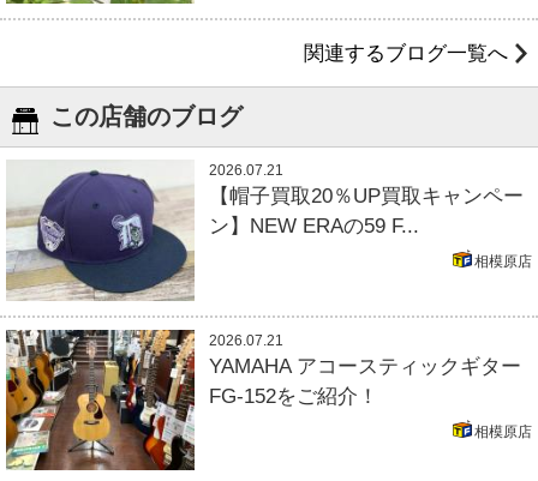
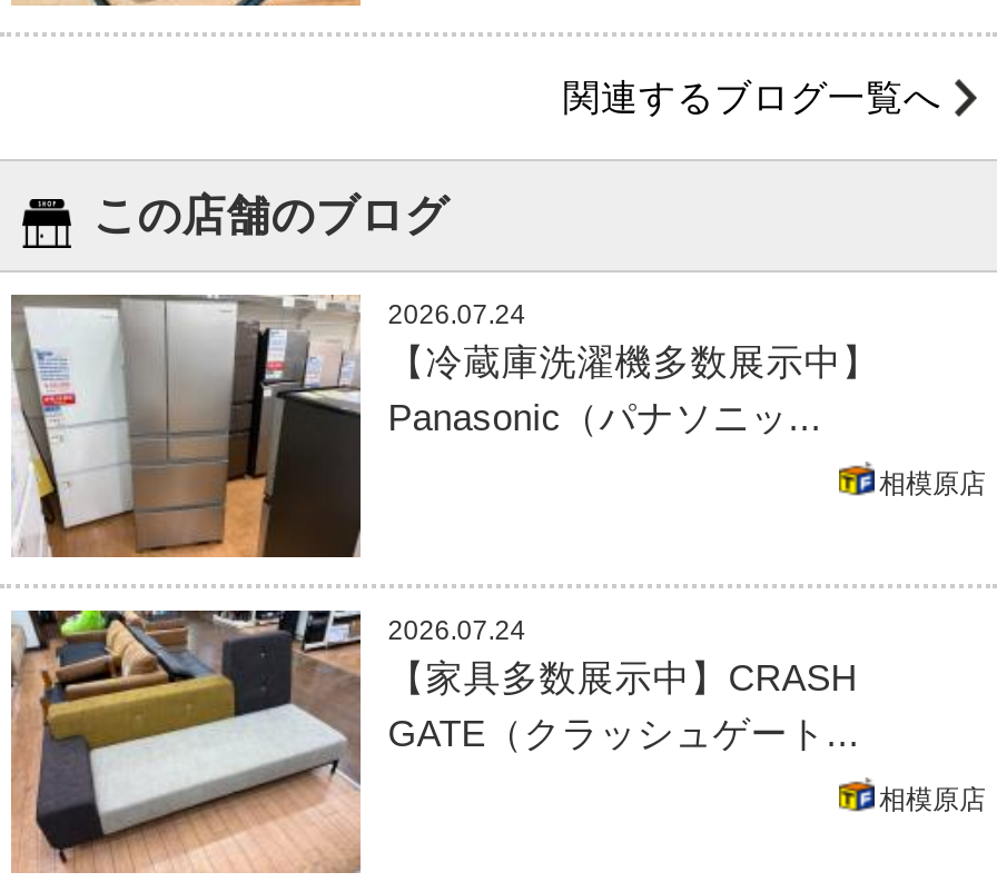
- [image]
- 2026.07.21
- 【帽子買取20％UP買取キャンペー
- ン】NEW ERAの59 F...
+ [image]
+ 2026.07.24
+ 【冷蔵庫洗濯機多数展示中】
+ Panasonic（パナソニッ...

- [image]
- 2026.07.21
- YAMAHA アコースティックギター
- FG-152をご紹介！
+ [image]
+ 2026.07.24
+ 【家具多数展示中】CRASH
+ GATE（クラッシュゲート...
